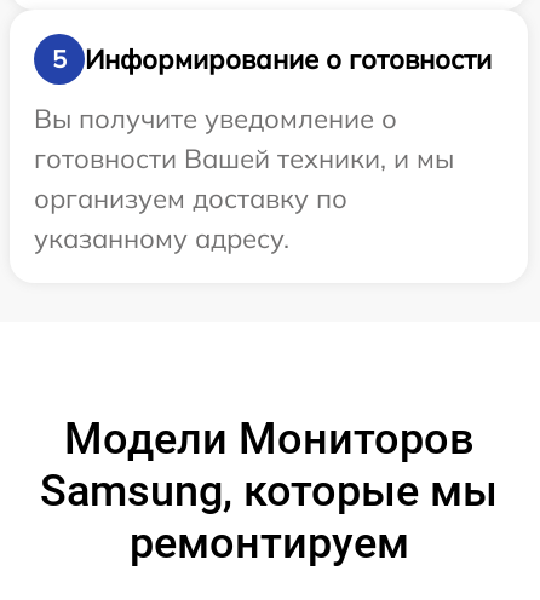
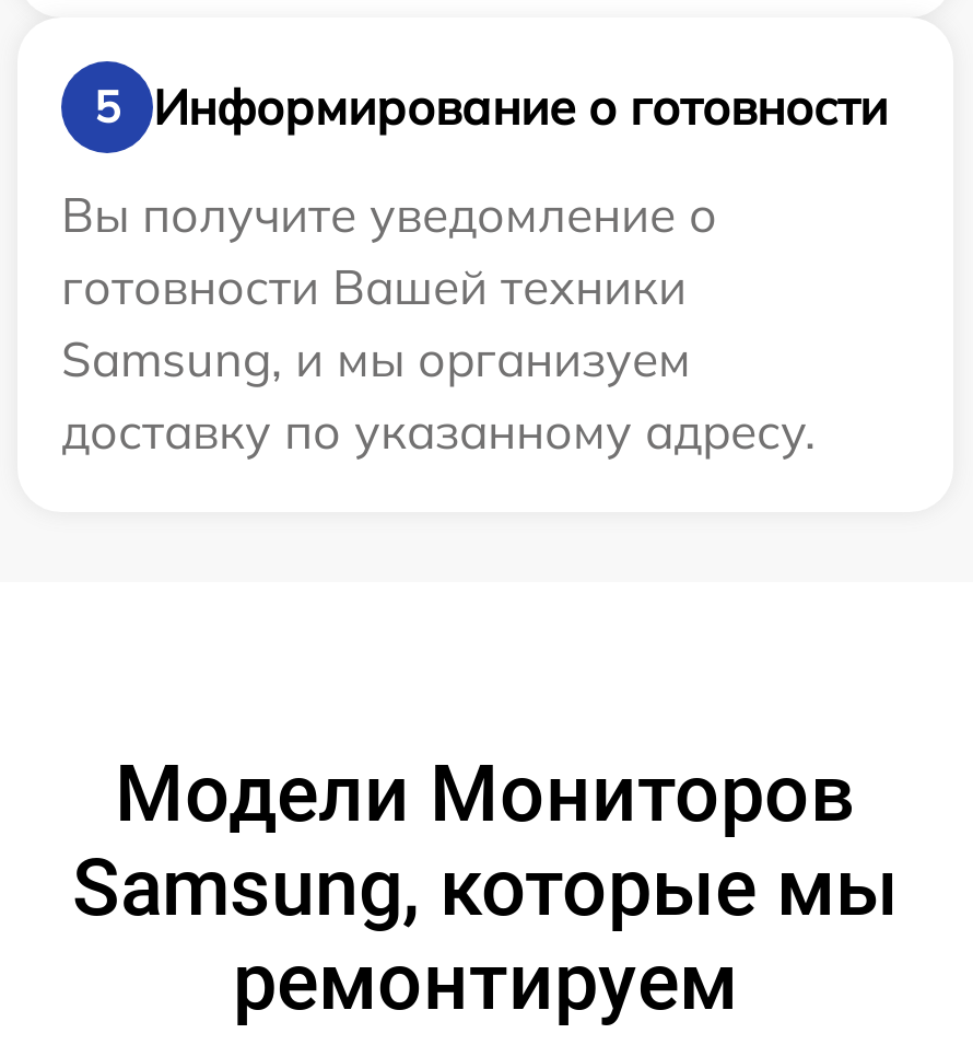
- готовности Вашей техники, и мы
- организуем доставку по
- указанному адресу.
+ готовности Вашей техники
+ Samsung, и мы организуем
+ доставку по указанному адресу.
